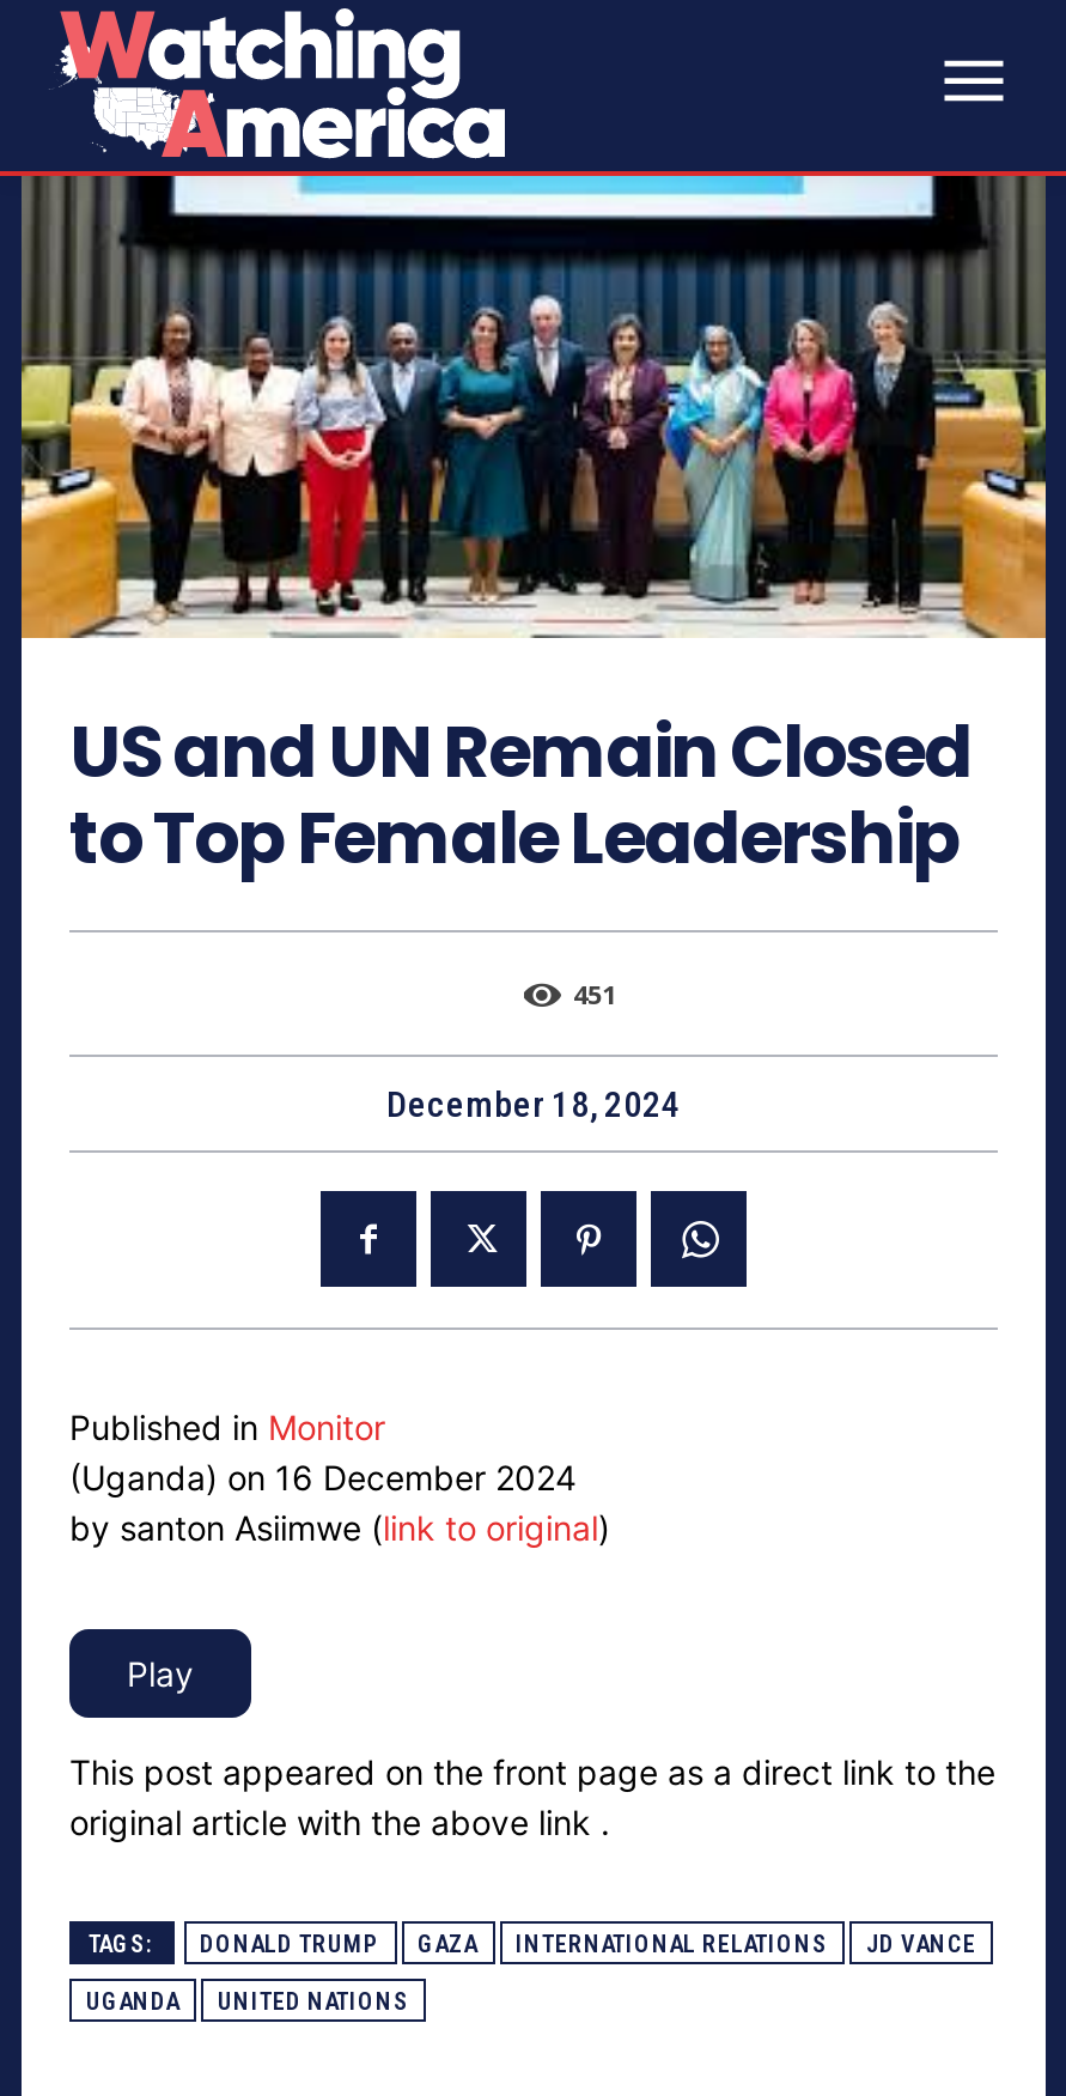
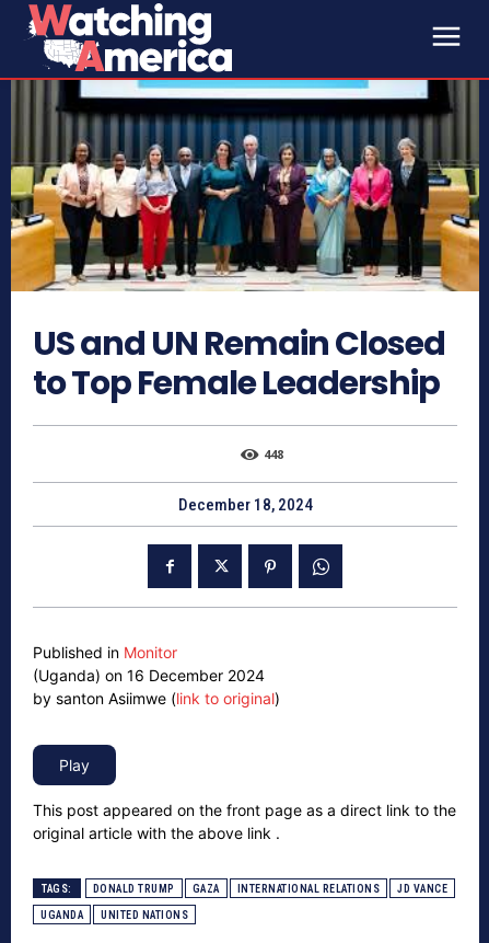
- 451
+ 448
